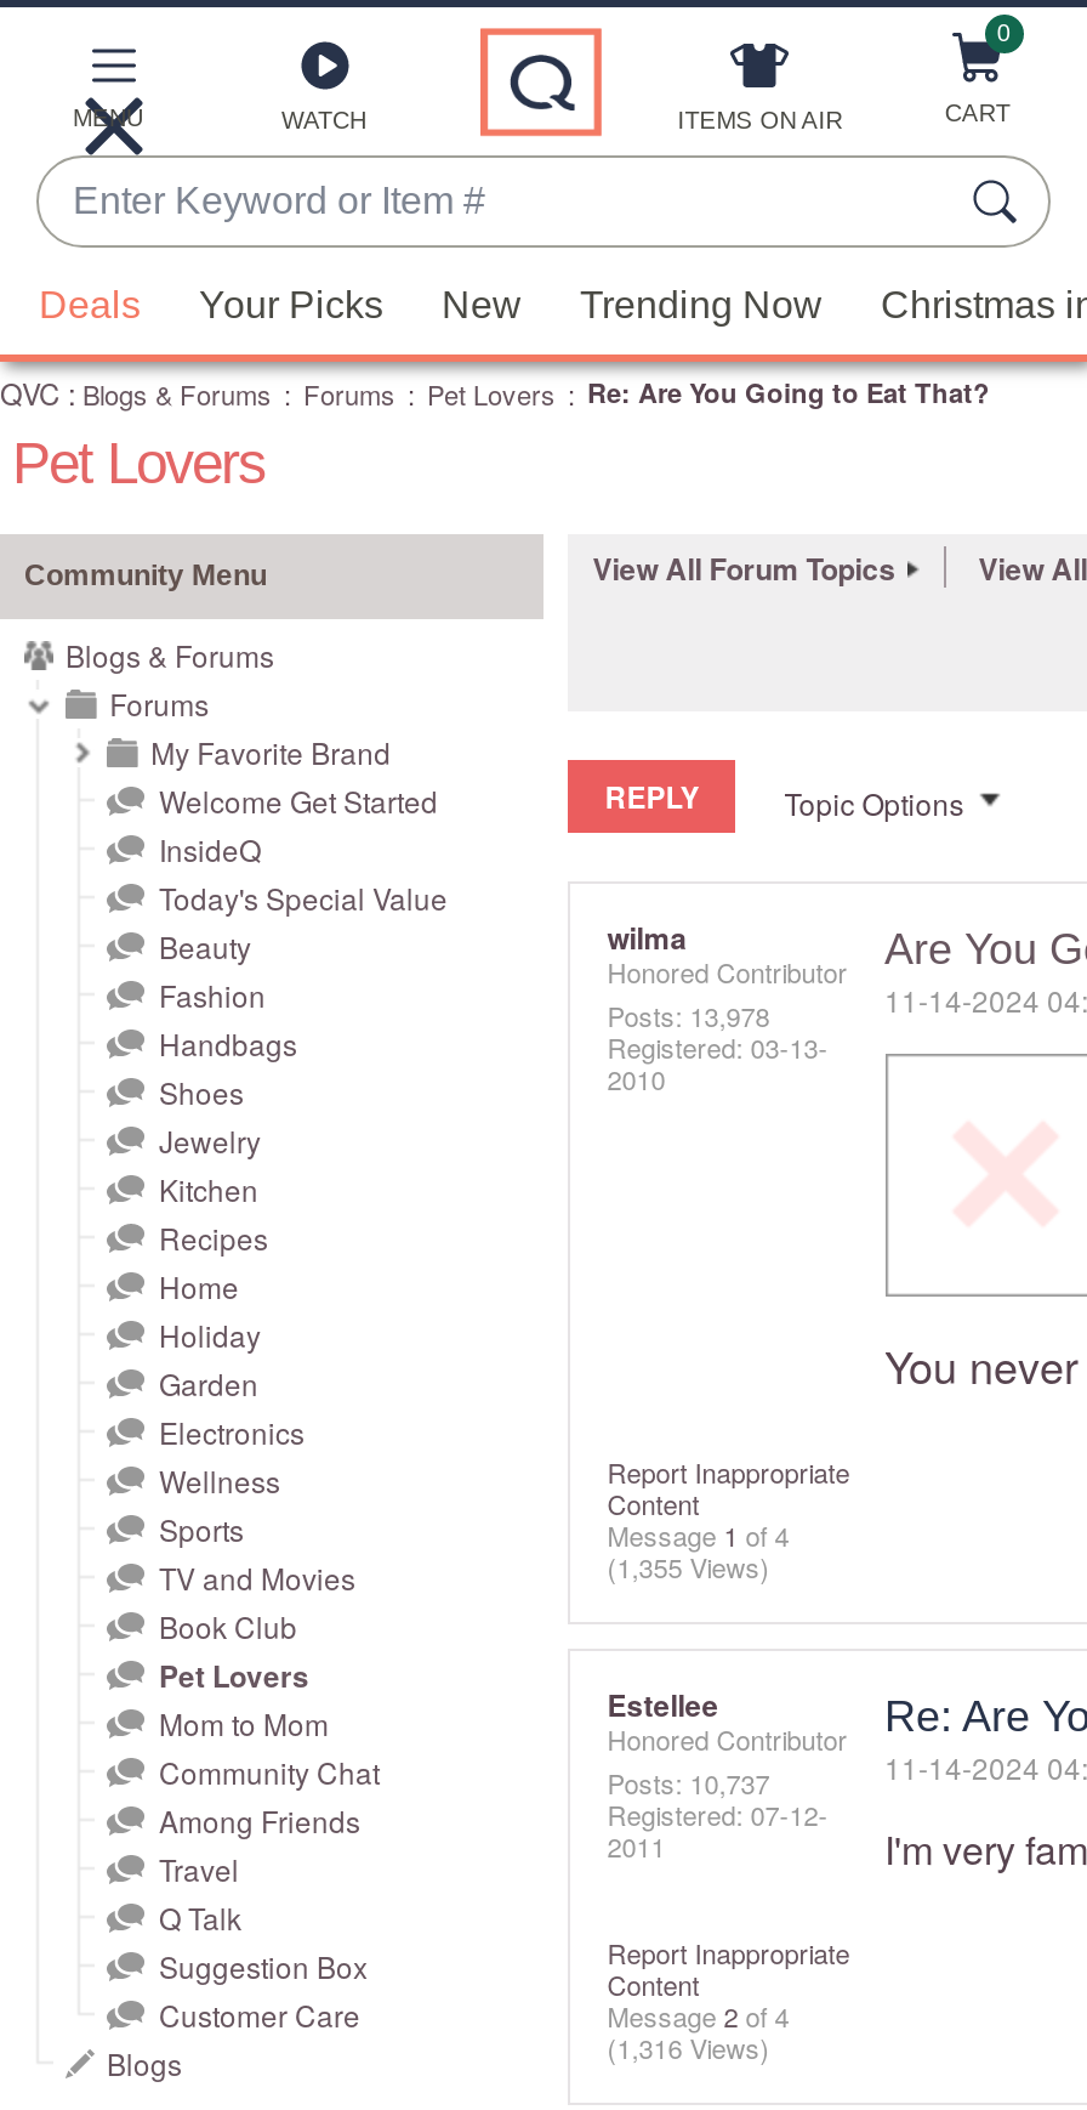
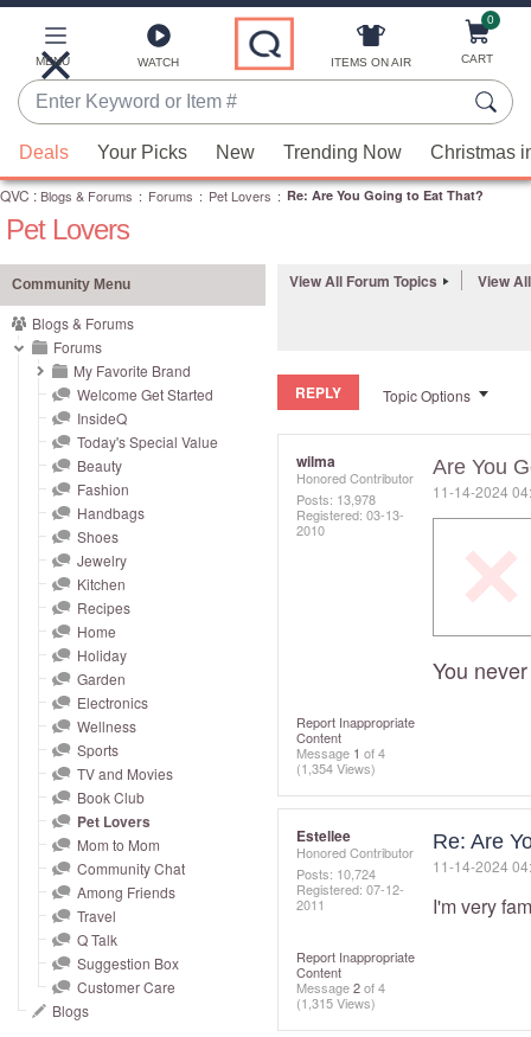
- (1,355 Views)
+ (1,354 Views)

- Posts: 10,737
+ Posts: 10,724

- (1,316 Views)
+ (1,315 Views)
